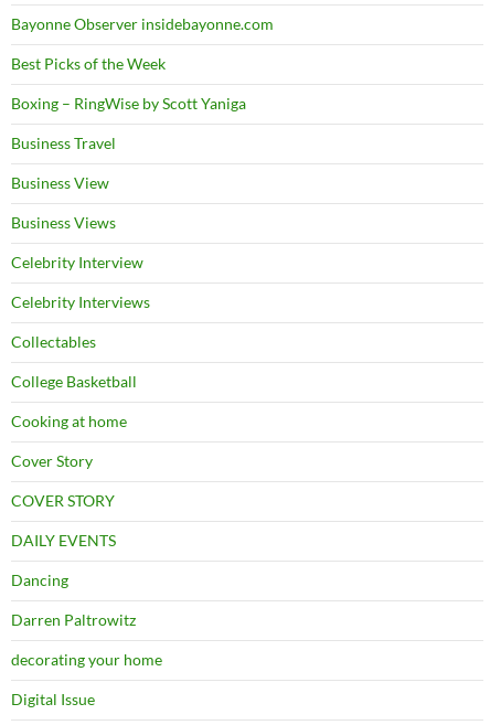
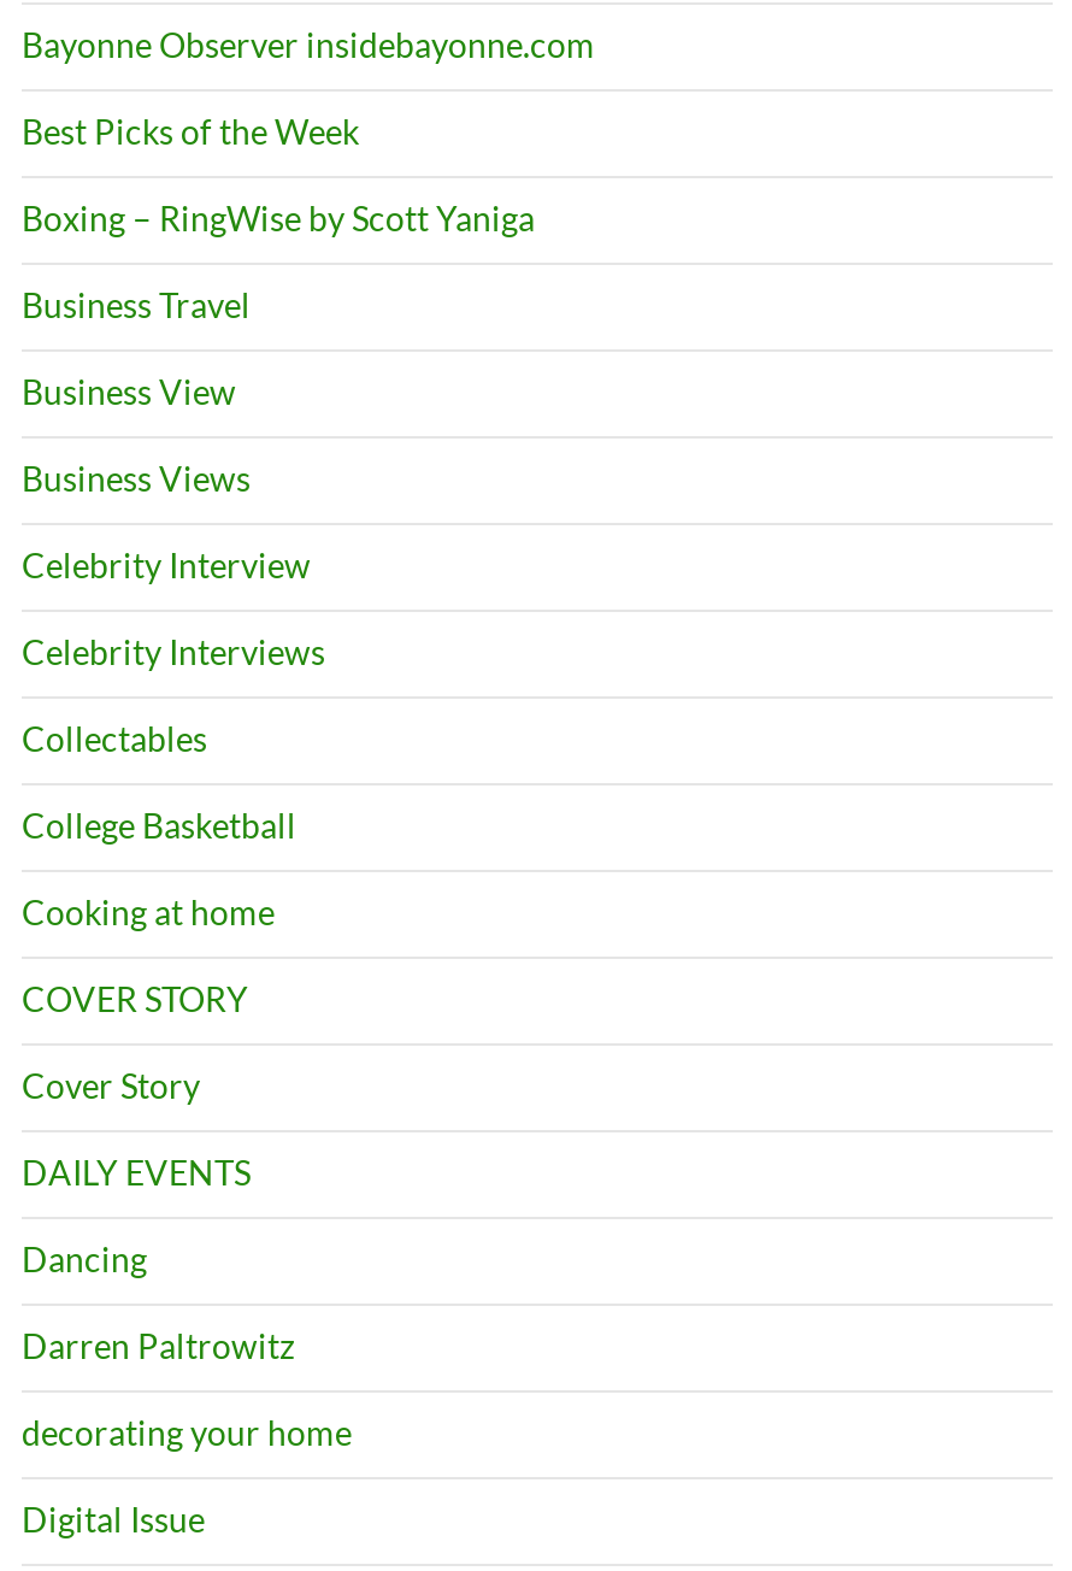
moved down: Cover Story

moved up: COVER STORY
